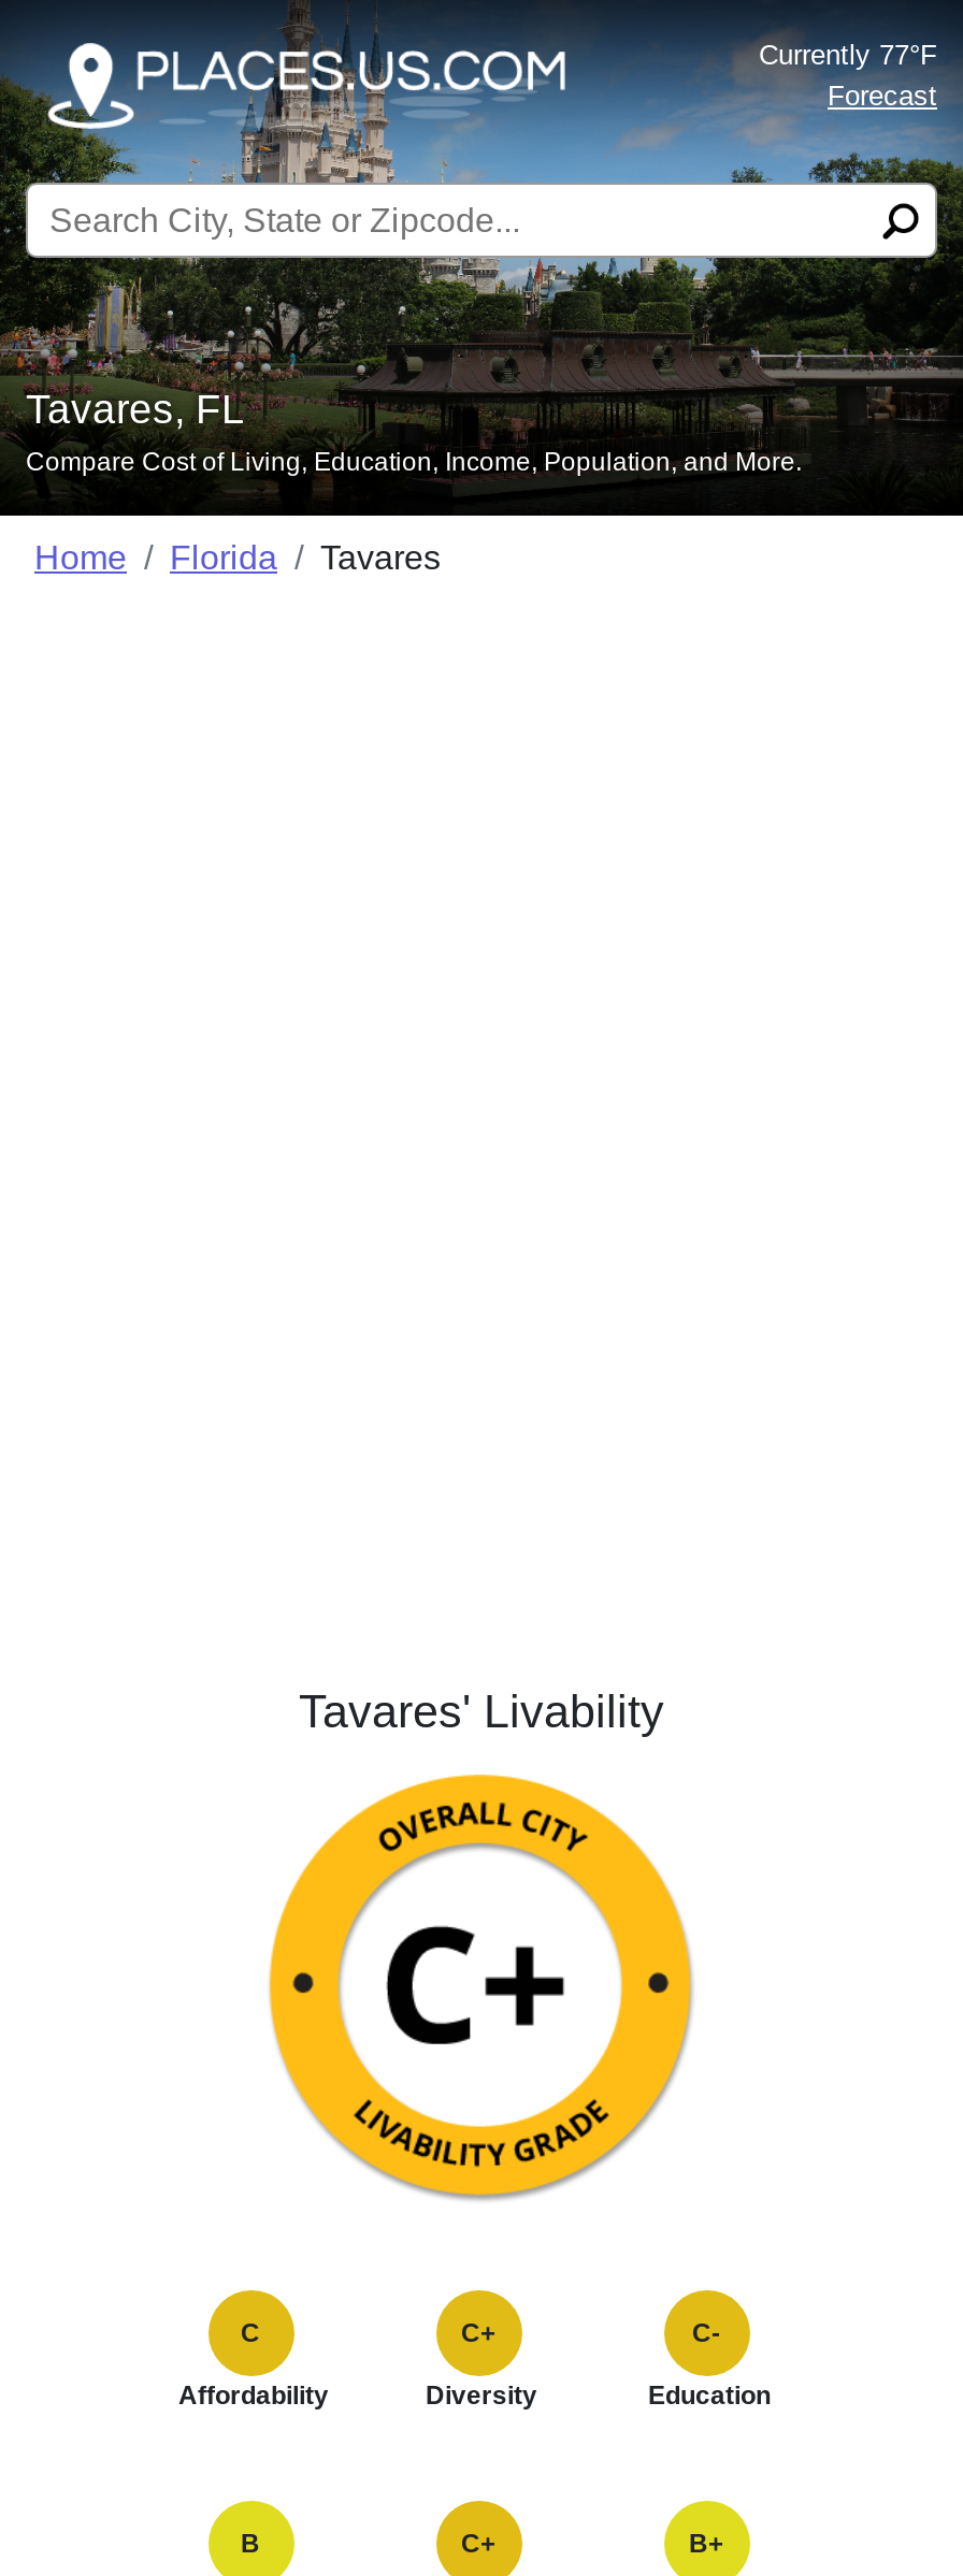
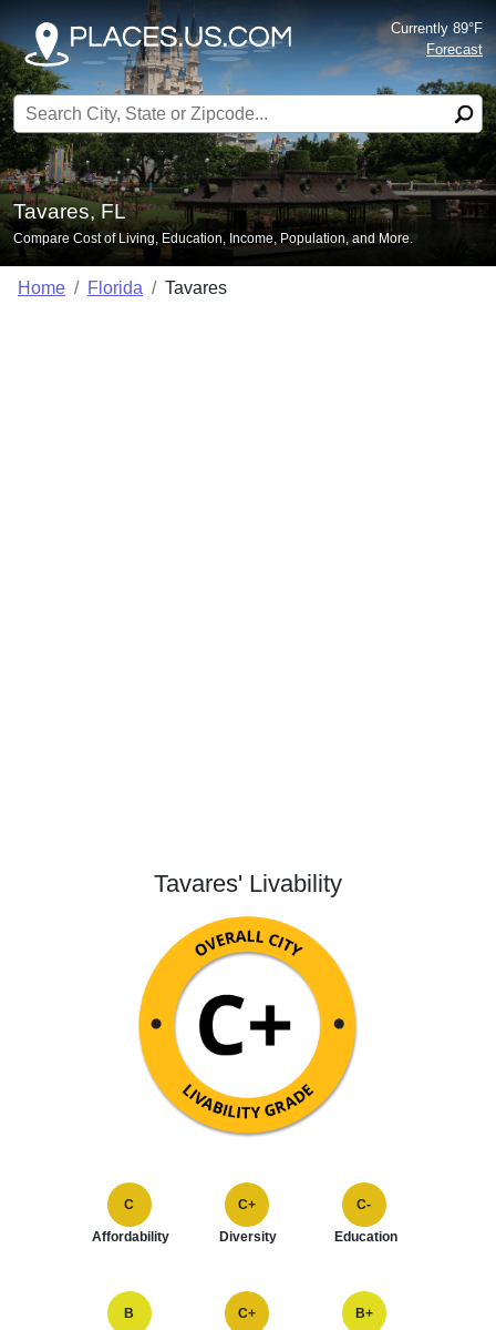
- Currently 77°F
+ Currently 89°F
